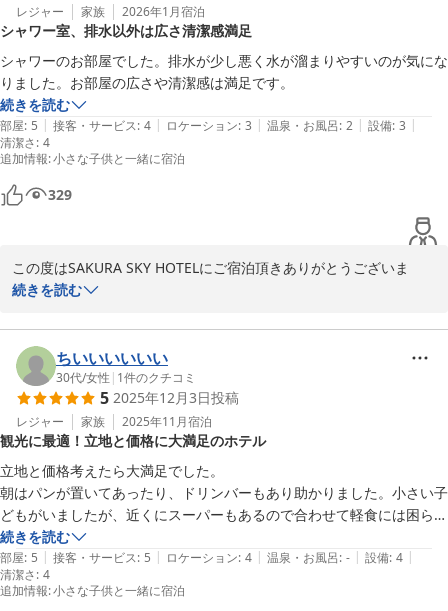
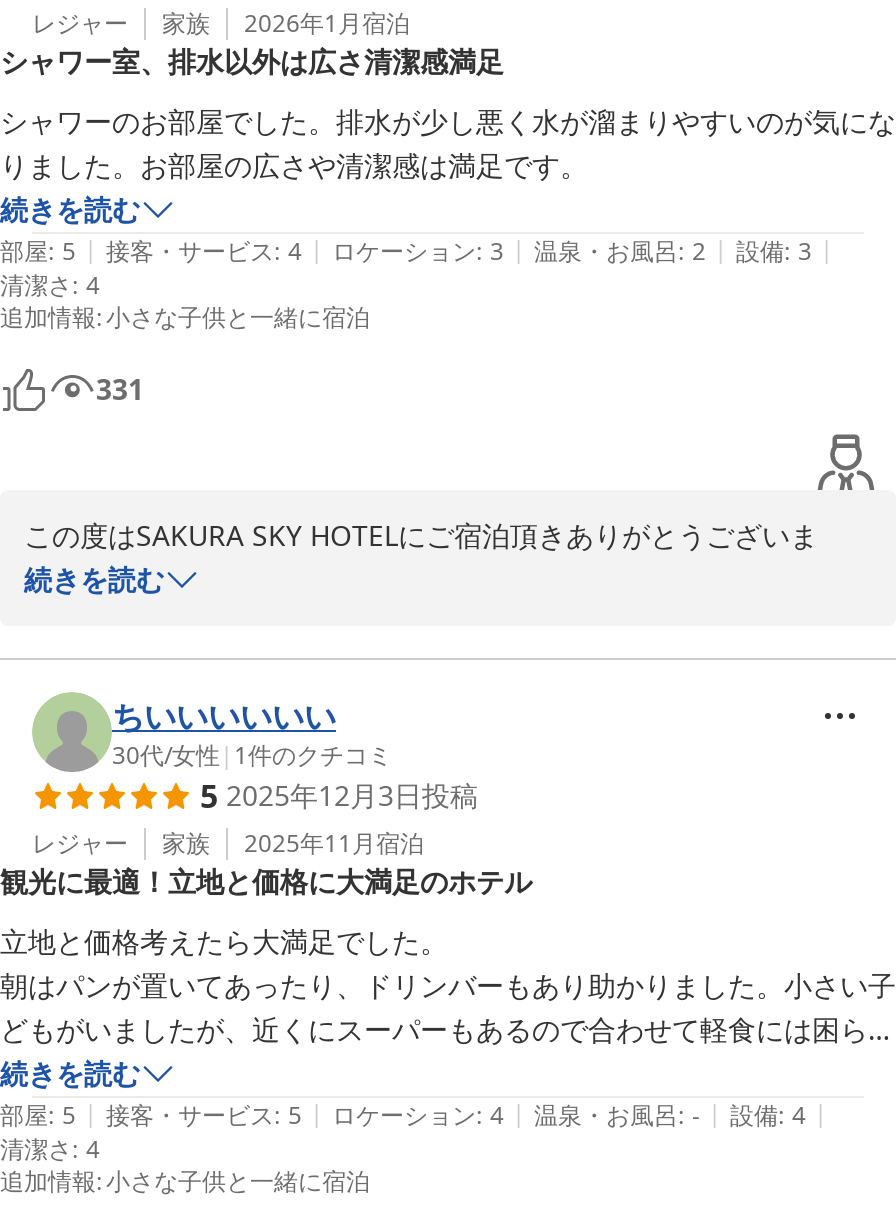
- 329
+ 331
